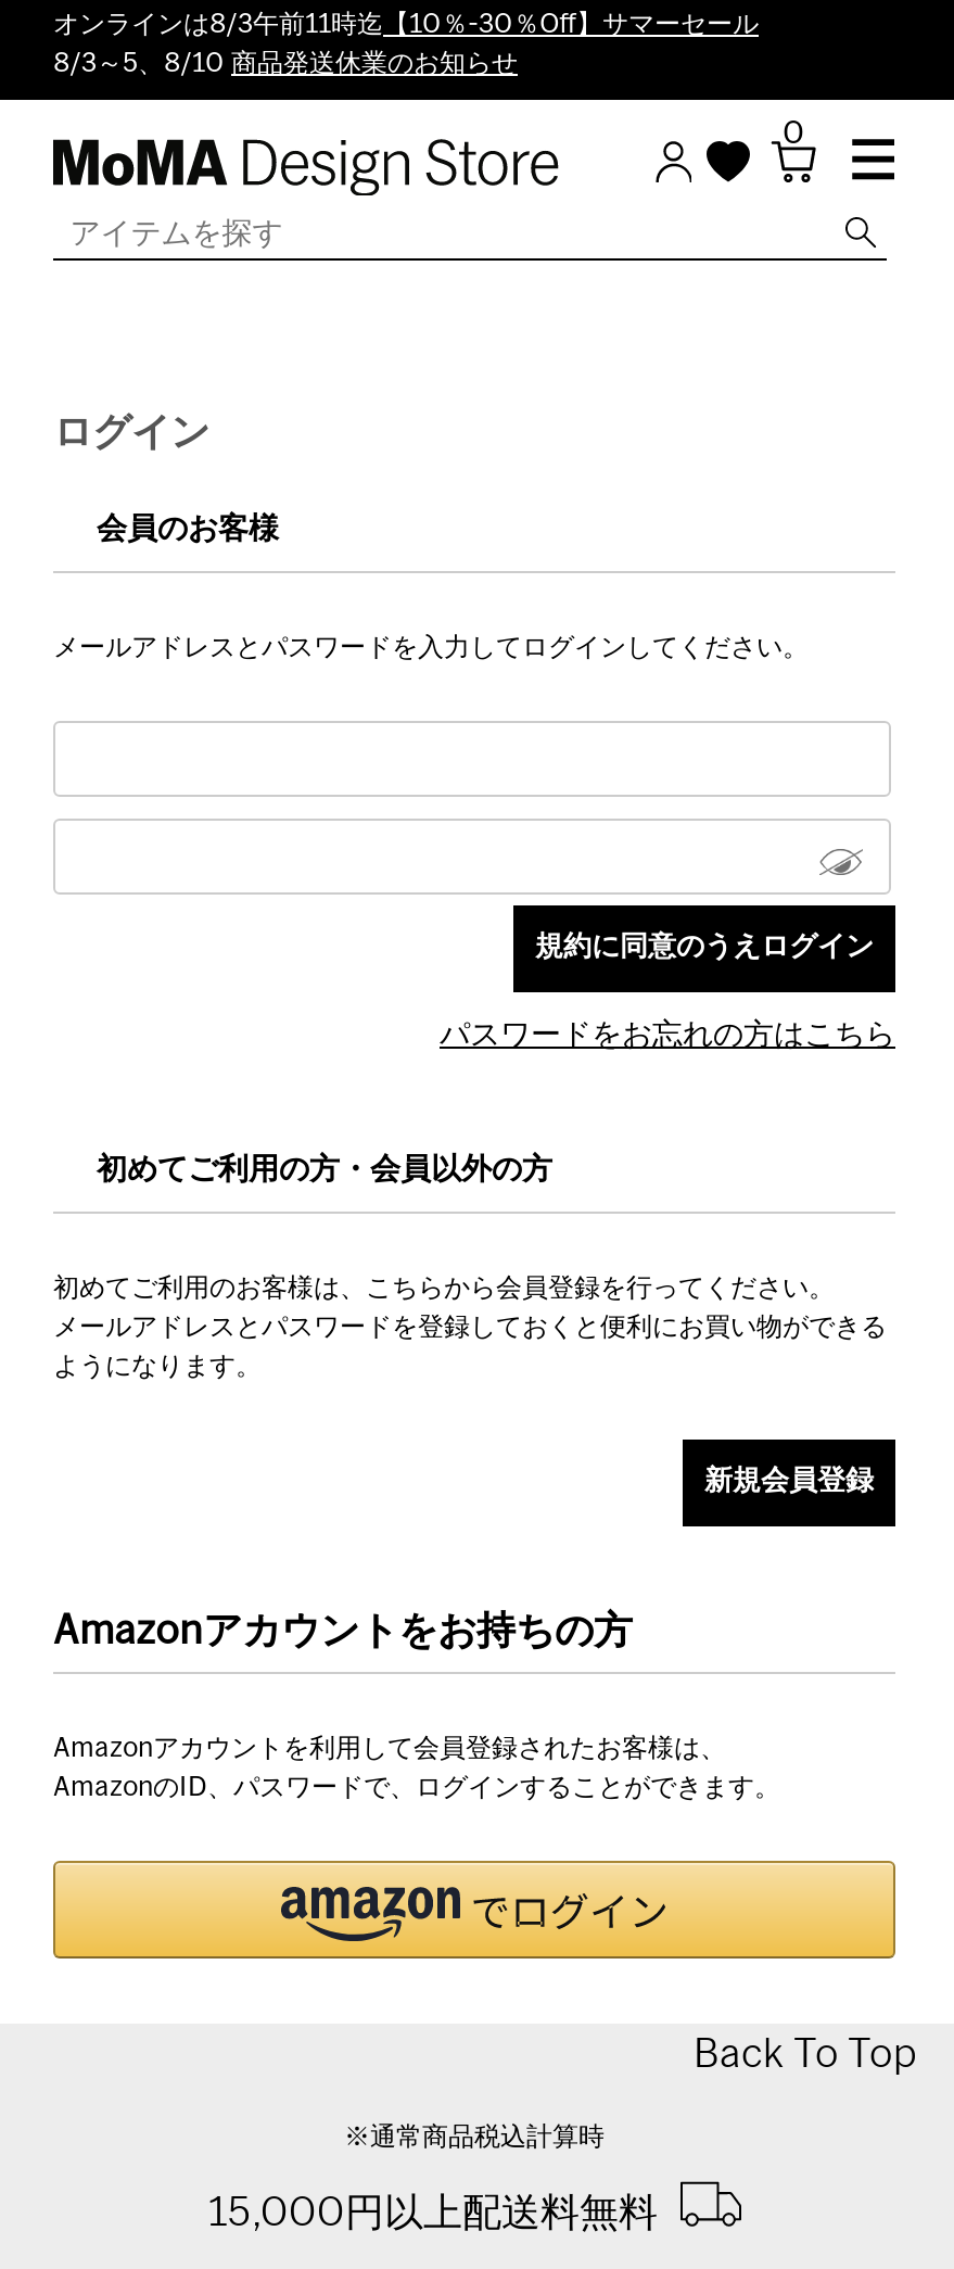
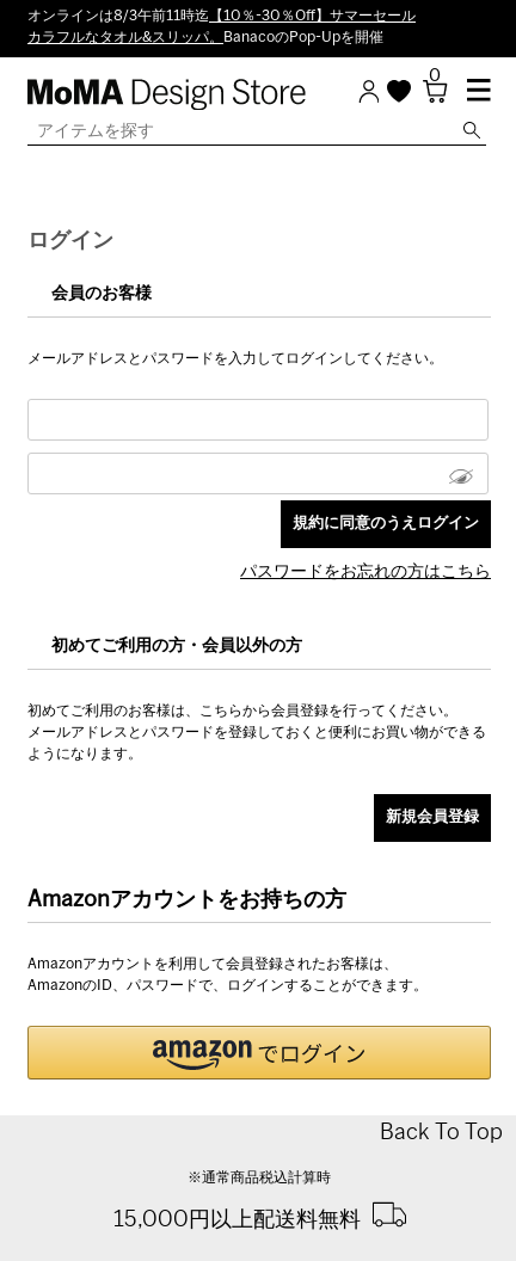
- 8/3～5、8/10商品発送休業のお知らせ
+ カラフルなタオル&スリッパ。BanacoのPop-Upを開催
